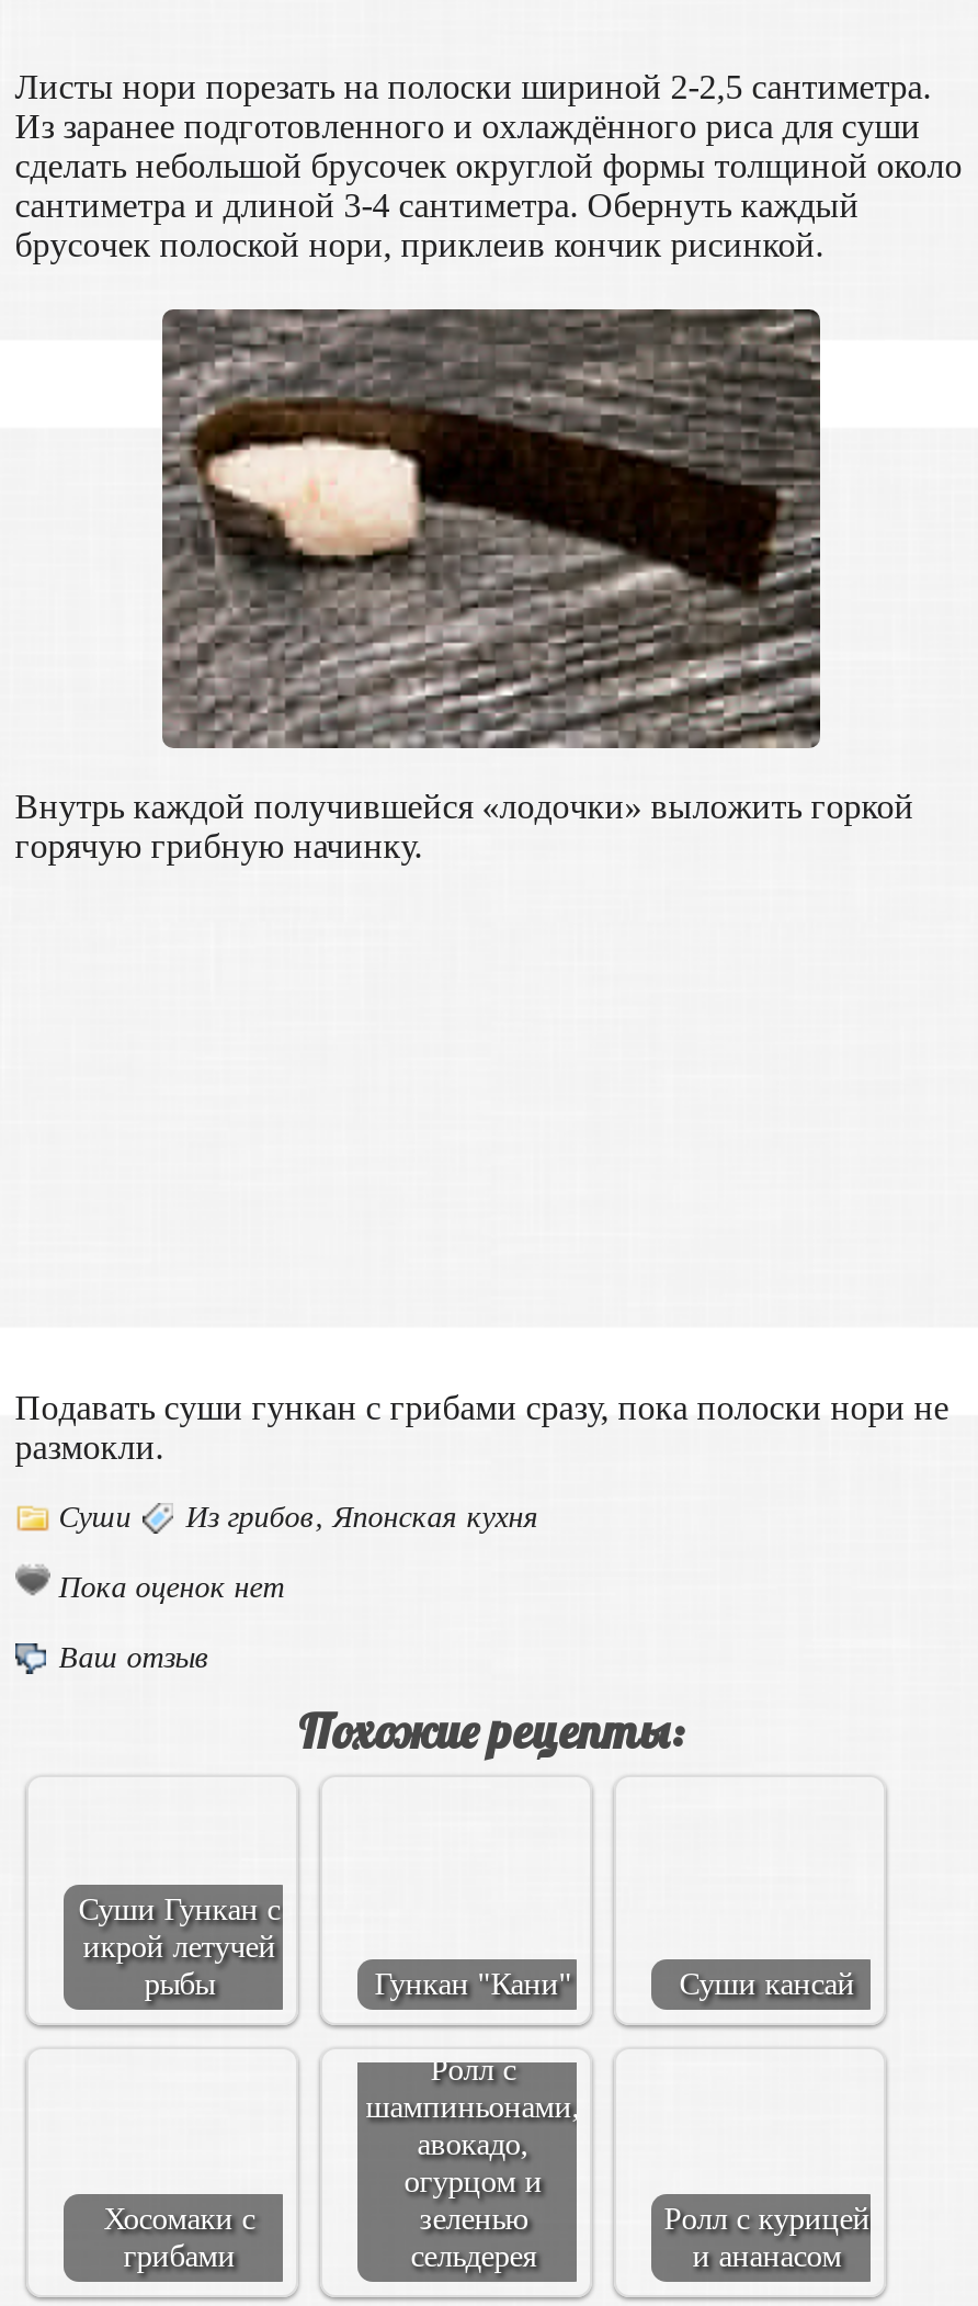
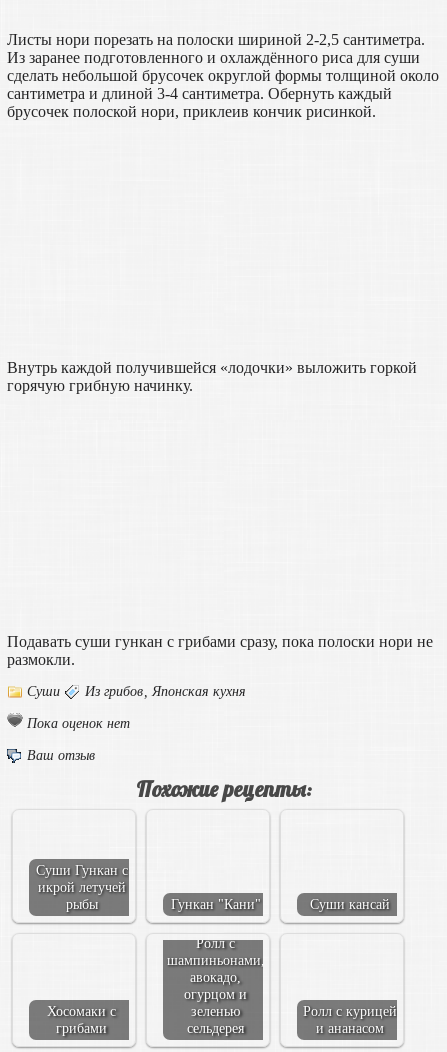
- [image]
